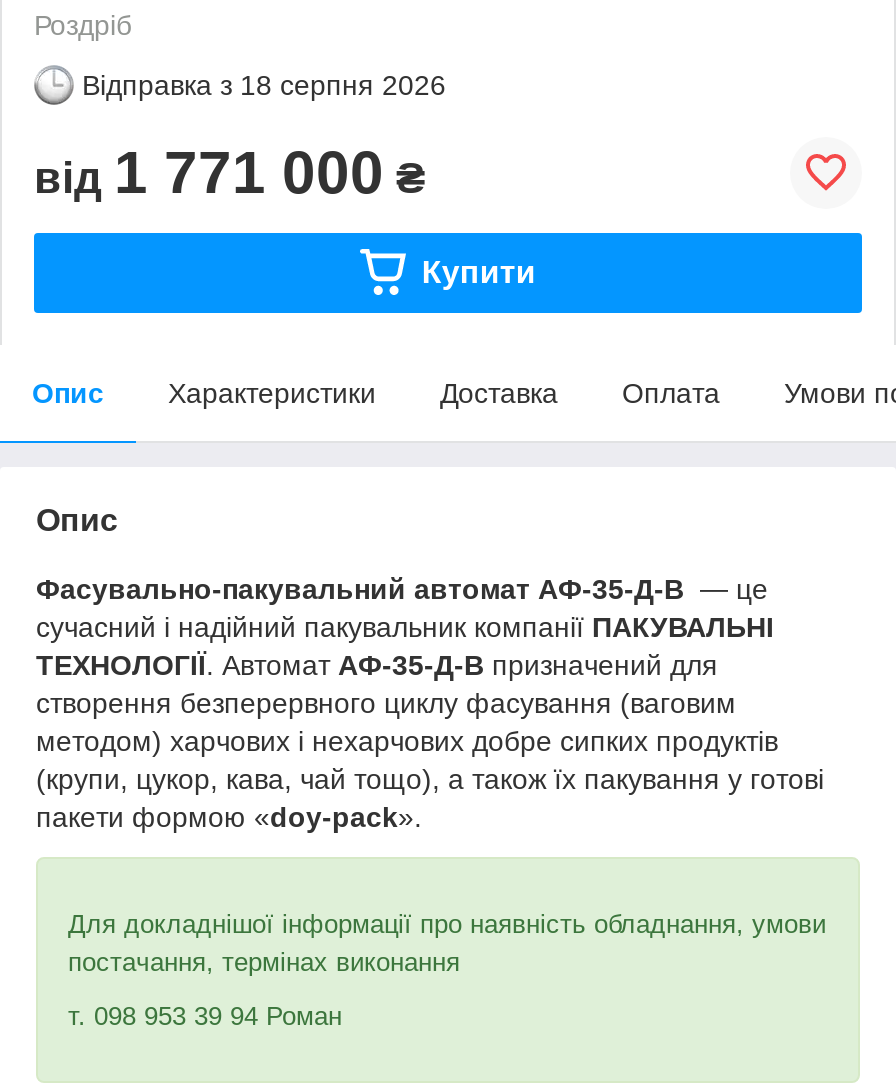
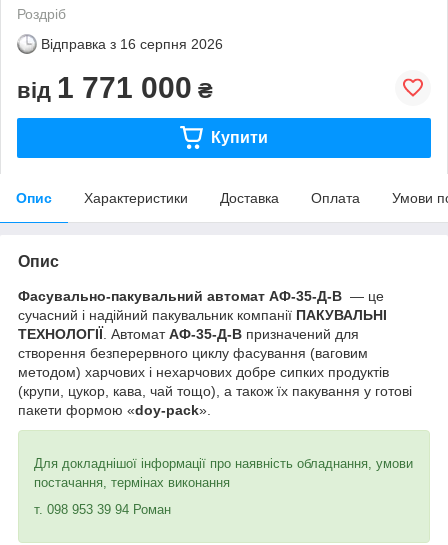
- Відправка з 18 серпня 2026
+ Відправка з 16 серпня 2026
